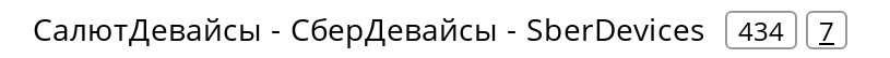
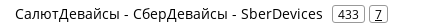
- СалютДевайсы - СберДевайсы - SberDevices 434 7
+ СалютДевайсы - СберДевайсы - SberDevices 433 7
